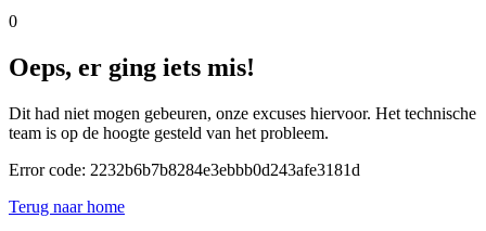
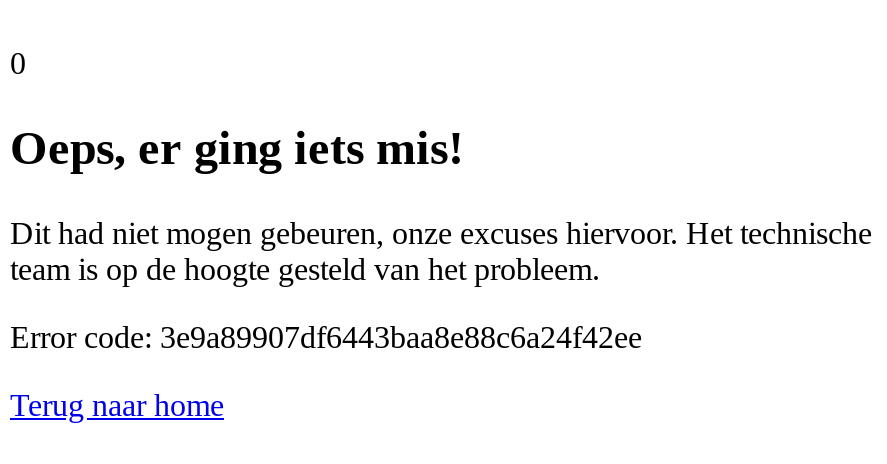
- Error code: 2232b6b7b8284e3ebbb0d243afe3181d
+ Error code: 3e9a89907df6443baa8e88c6a24f42ee
